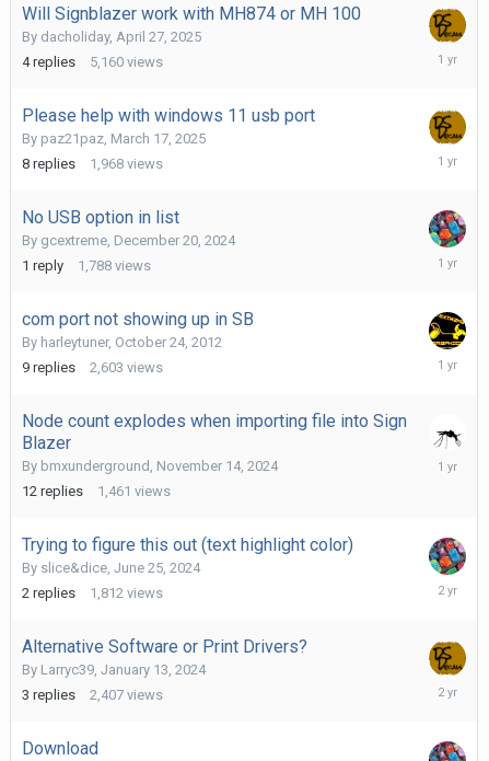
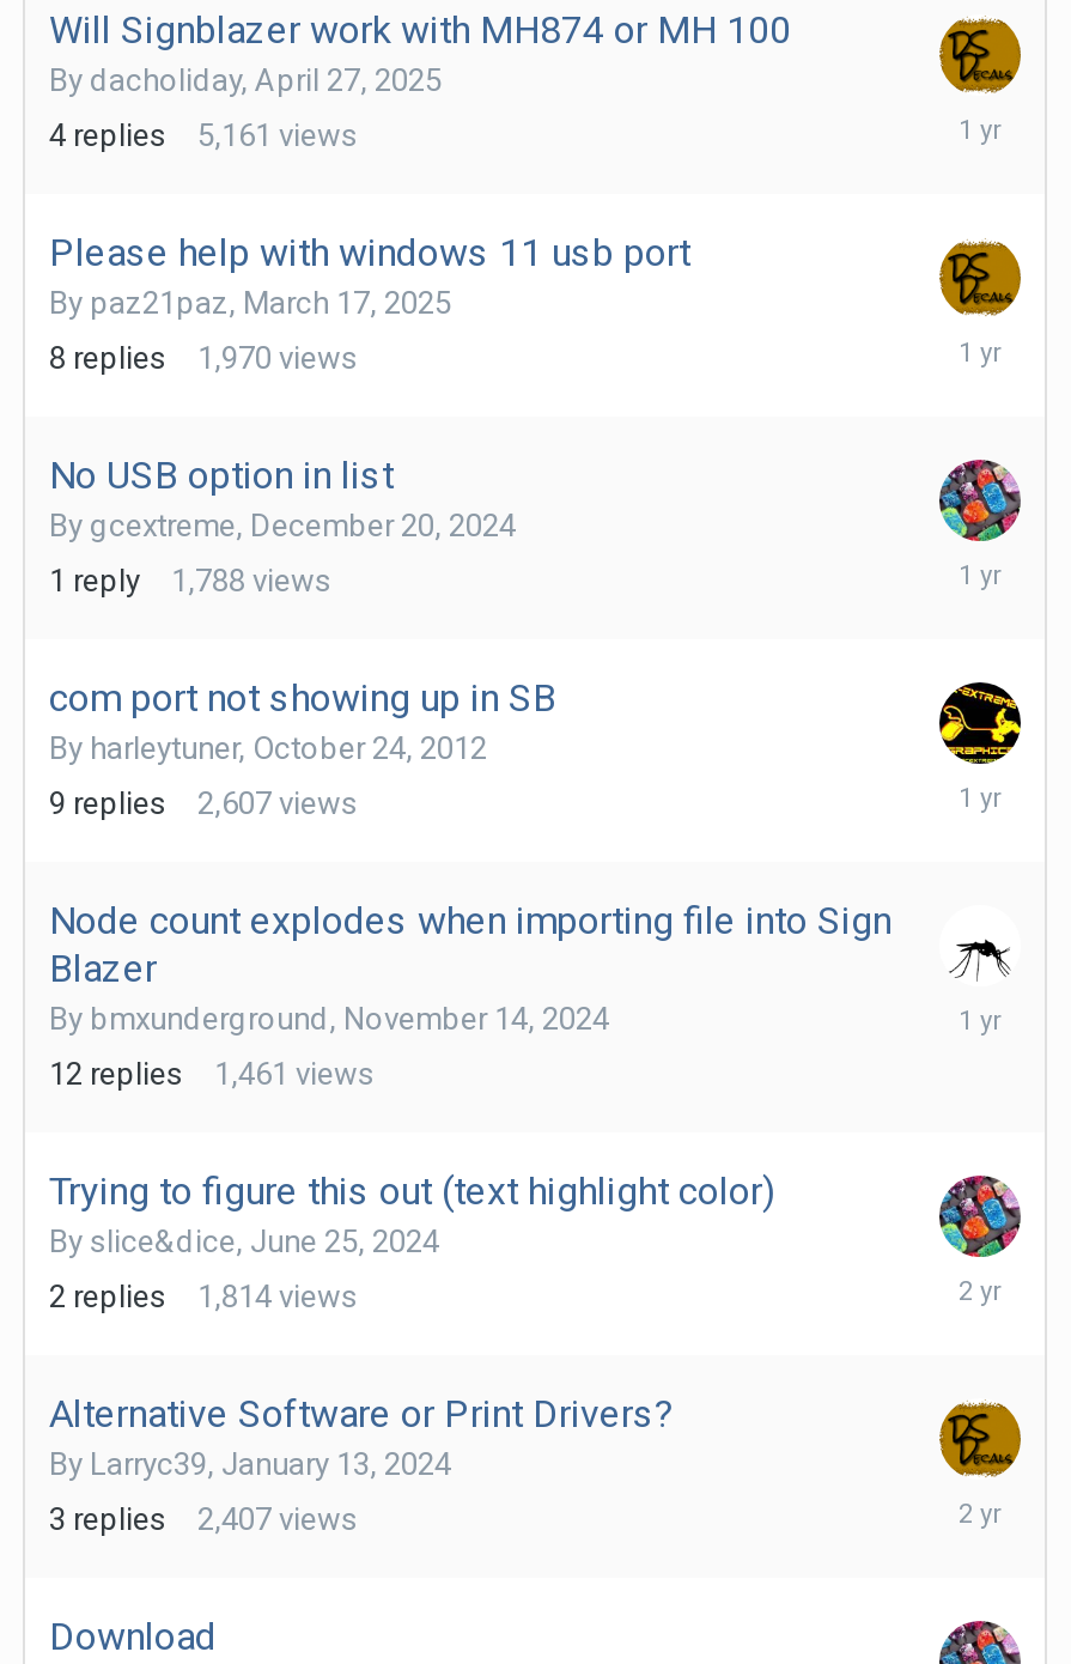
- 4 replies 5,160 views
+ 4 replies 5,161 views

- 8 replies 1,968 views
+ 8 replies 1,970 views

- 9 replies 2,603 views
+ 9 replies 2,607 views

- 2 replies 1,812 views
+ 2 replies 1,814 views
